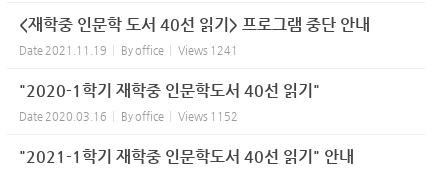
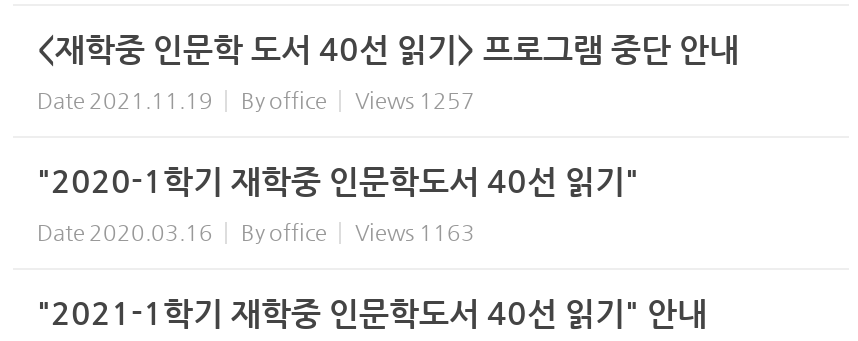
- Date 2021.11.19 By office Views 1241
+ Date 2021.11.19 By office Views 1257

- Date 2020.03.16 By office Views 1152
+ Date 2020.03.16 By office Views 1163
